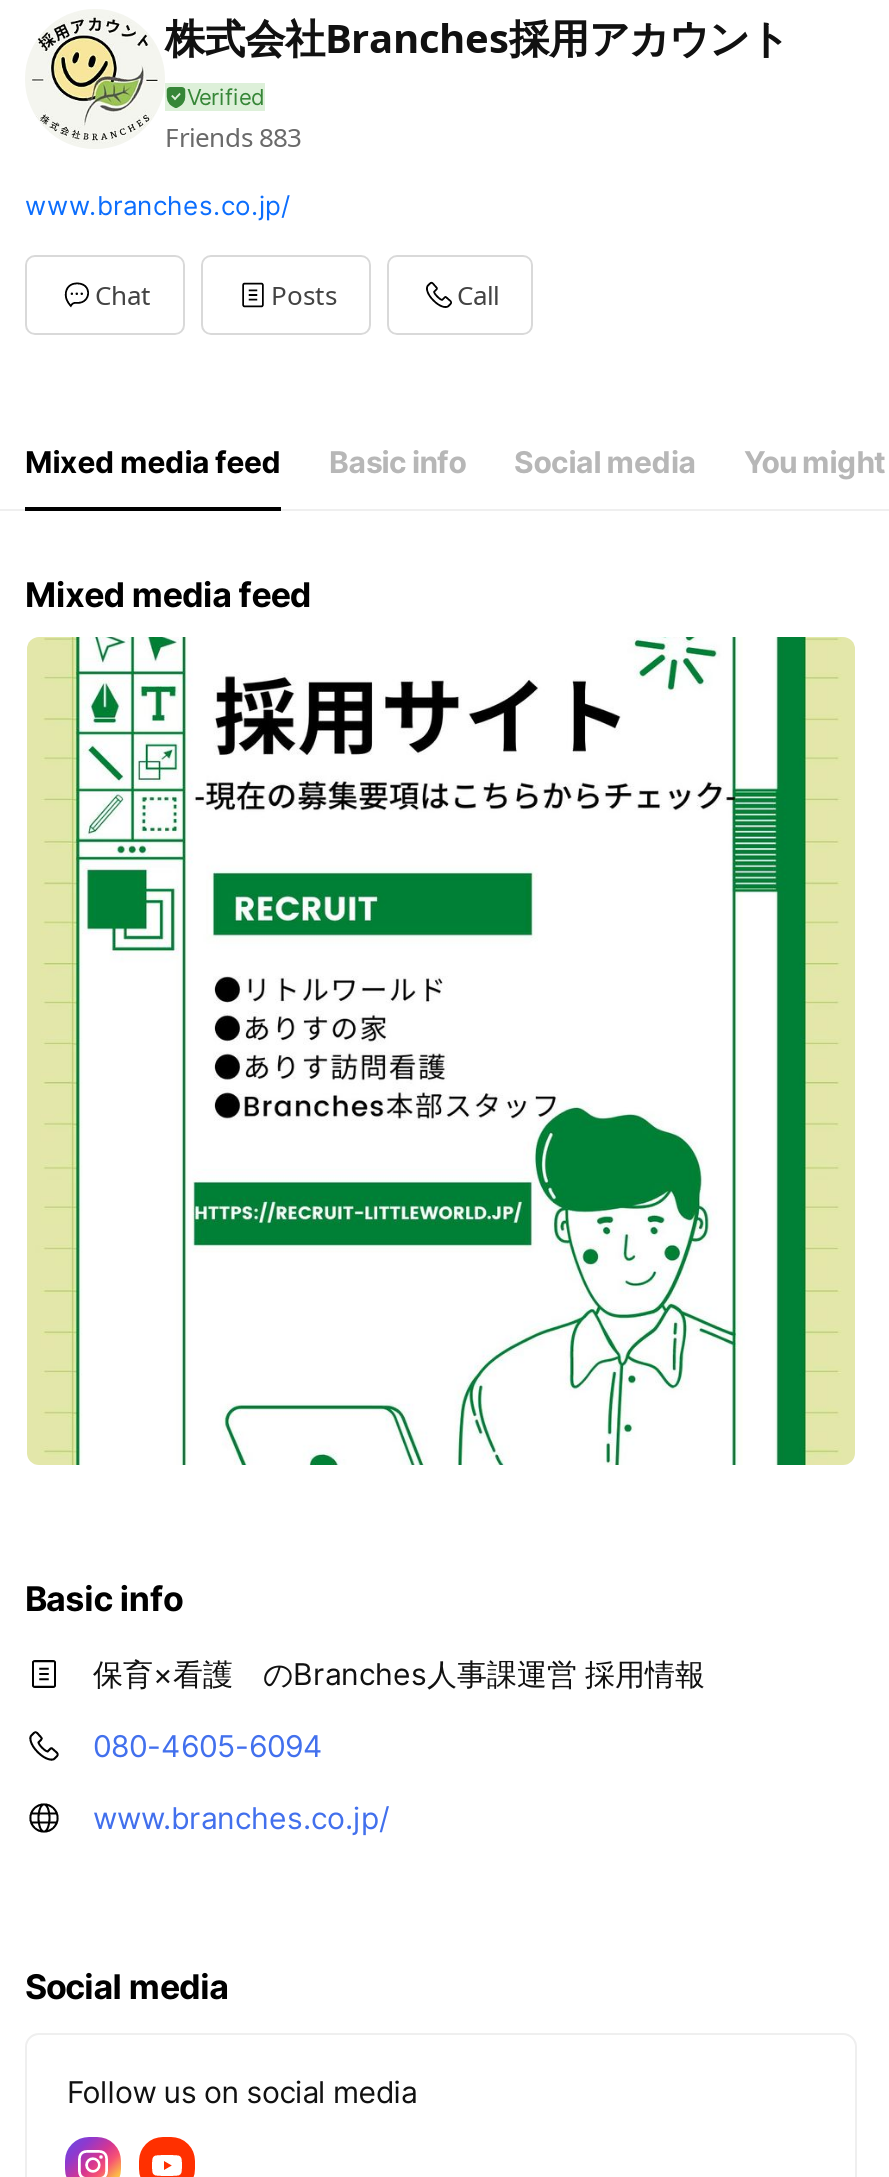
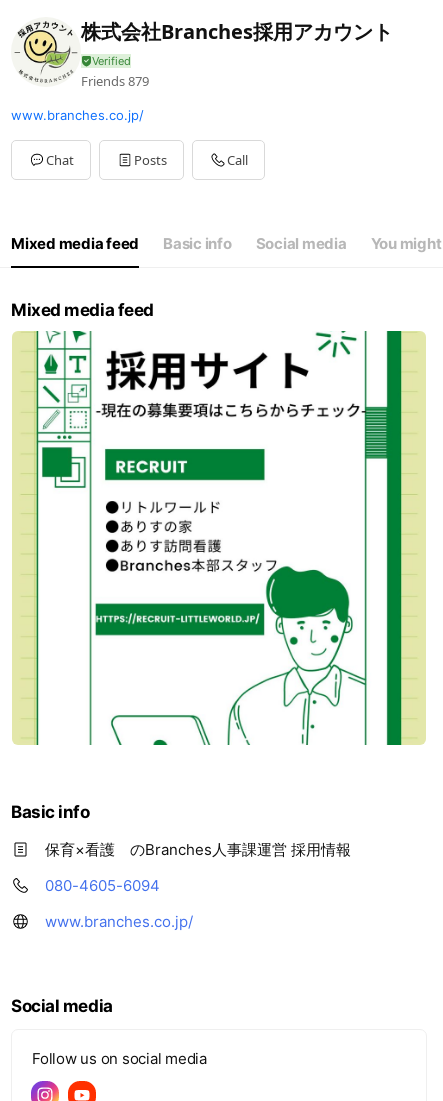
- Friends 883
+ Friends 879
